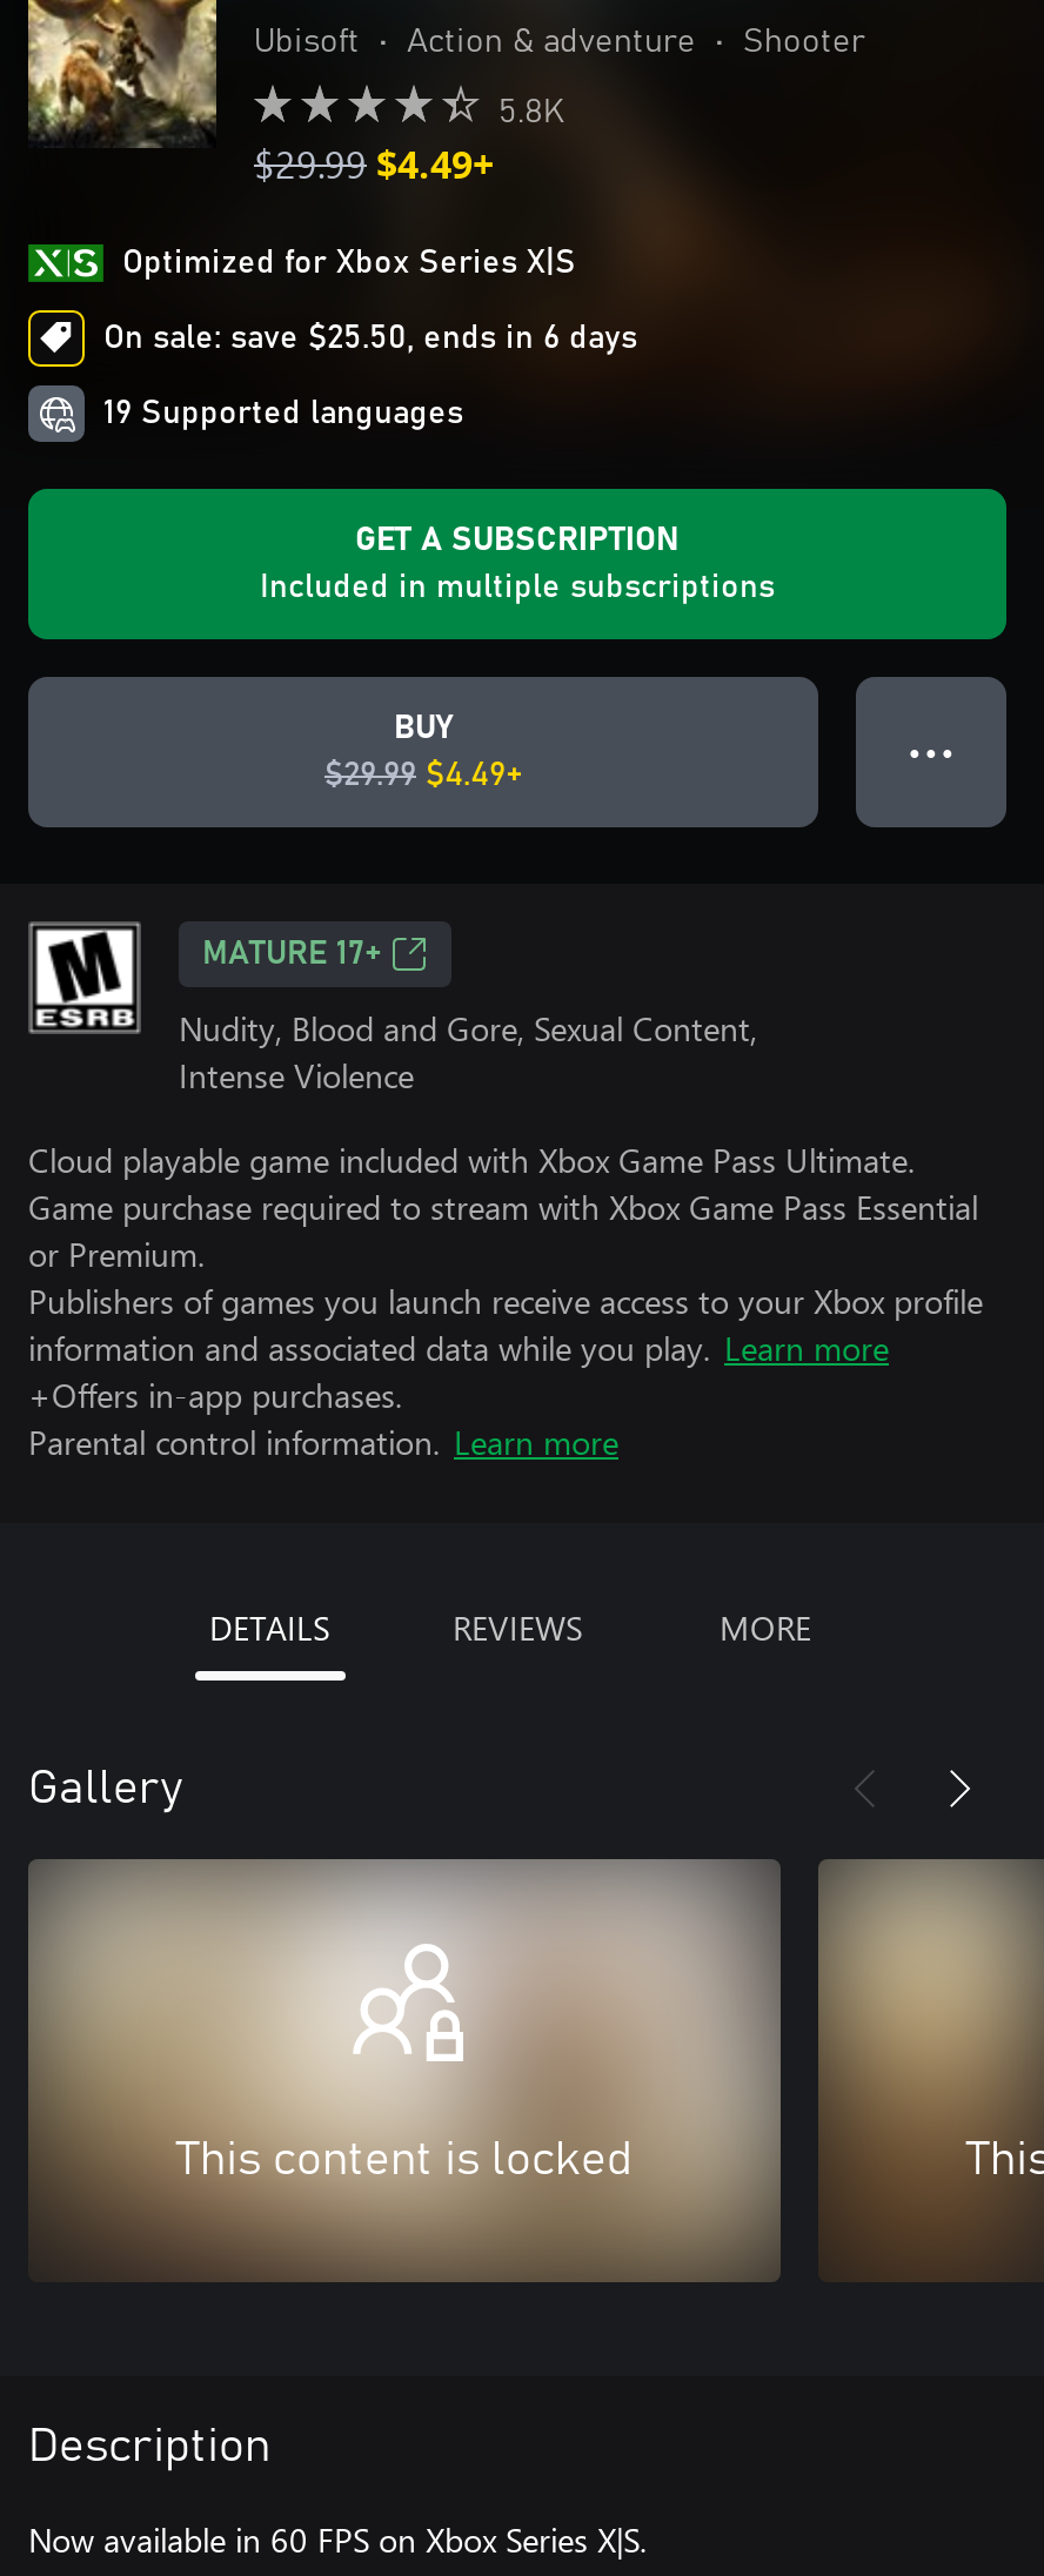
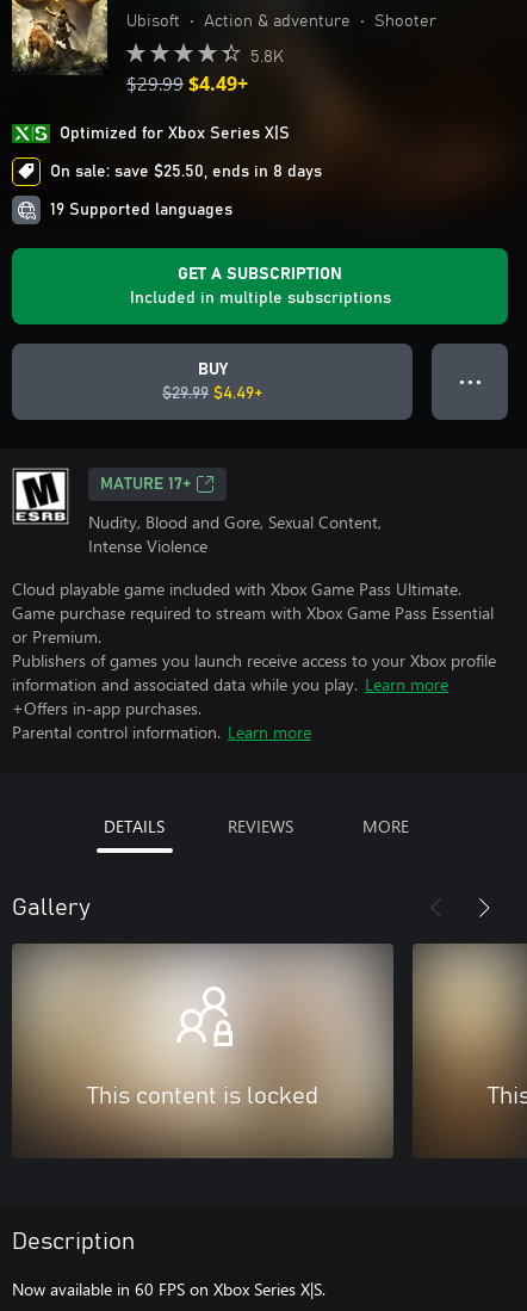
- On sale: save $25.50, ends in 6 days
+ On sale: save $25.50, ends in 8 days
